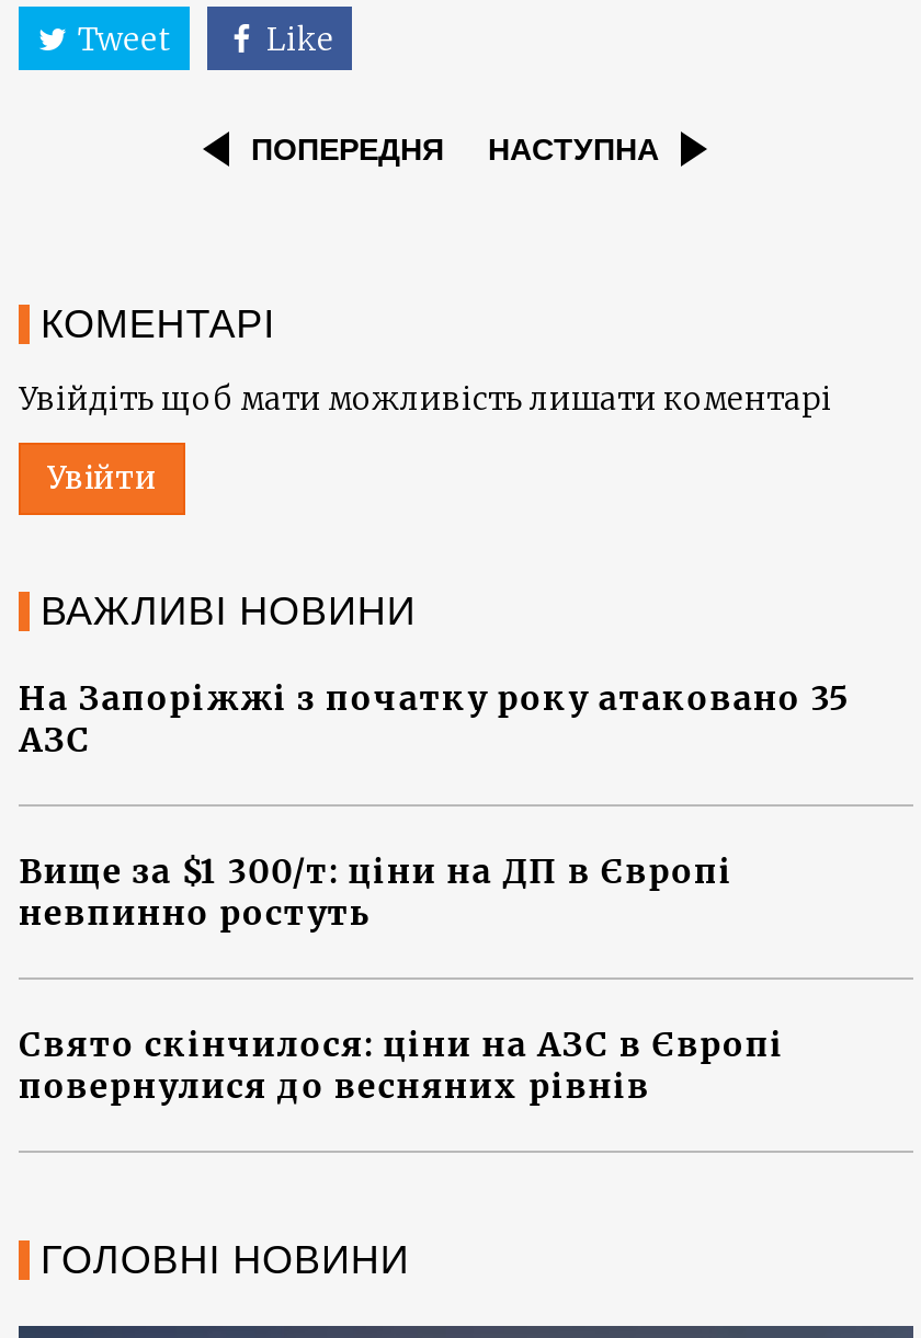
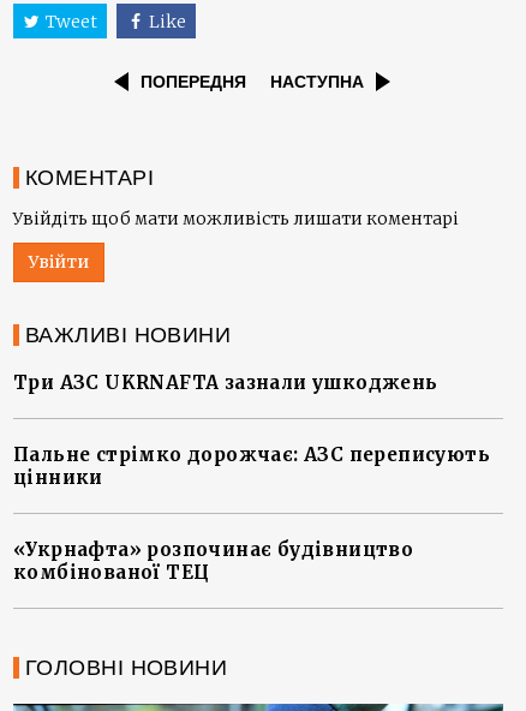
- На Запоріжжі з початку року атаковано 35
- АЗС
+ Три АЗС UKRNAFTA зазнали ушкоджень

- Вище за $1 300/т: ціни на ДП в Європі
- невпинно ростуть
+ Пальне стрімко дорожчає: АЗС переписують
+ цінники

- Свято скінчилося: ціни на АЗС в Європі
- повернулися до весняних рівнів
+ «Укрнафта» розпочинає будівництво
+ комбінованої ТЕЦ
